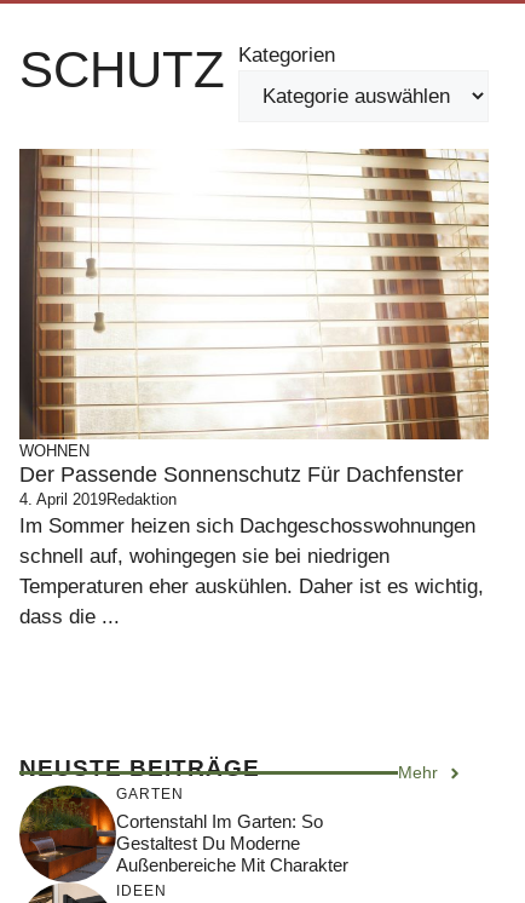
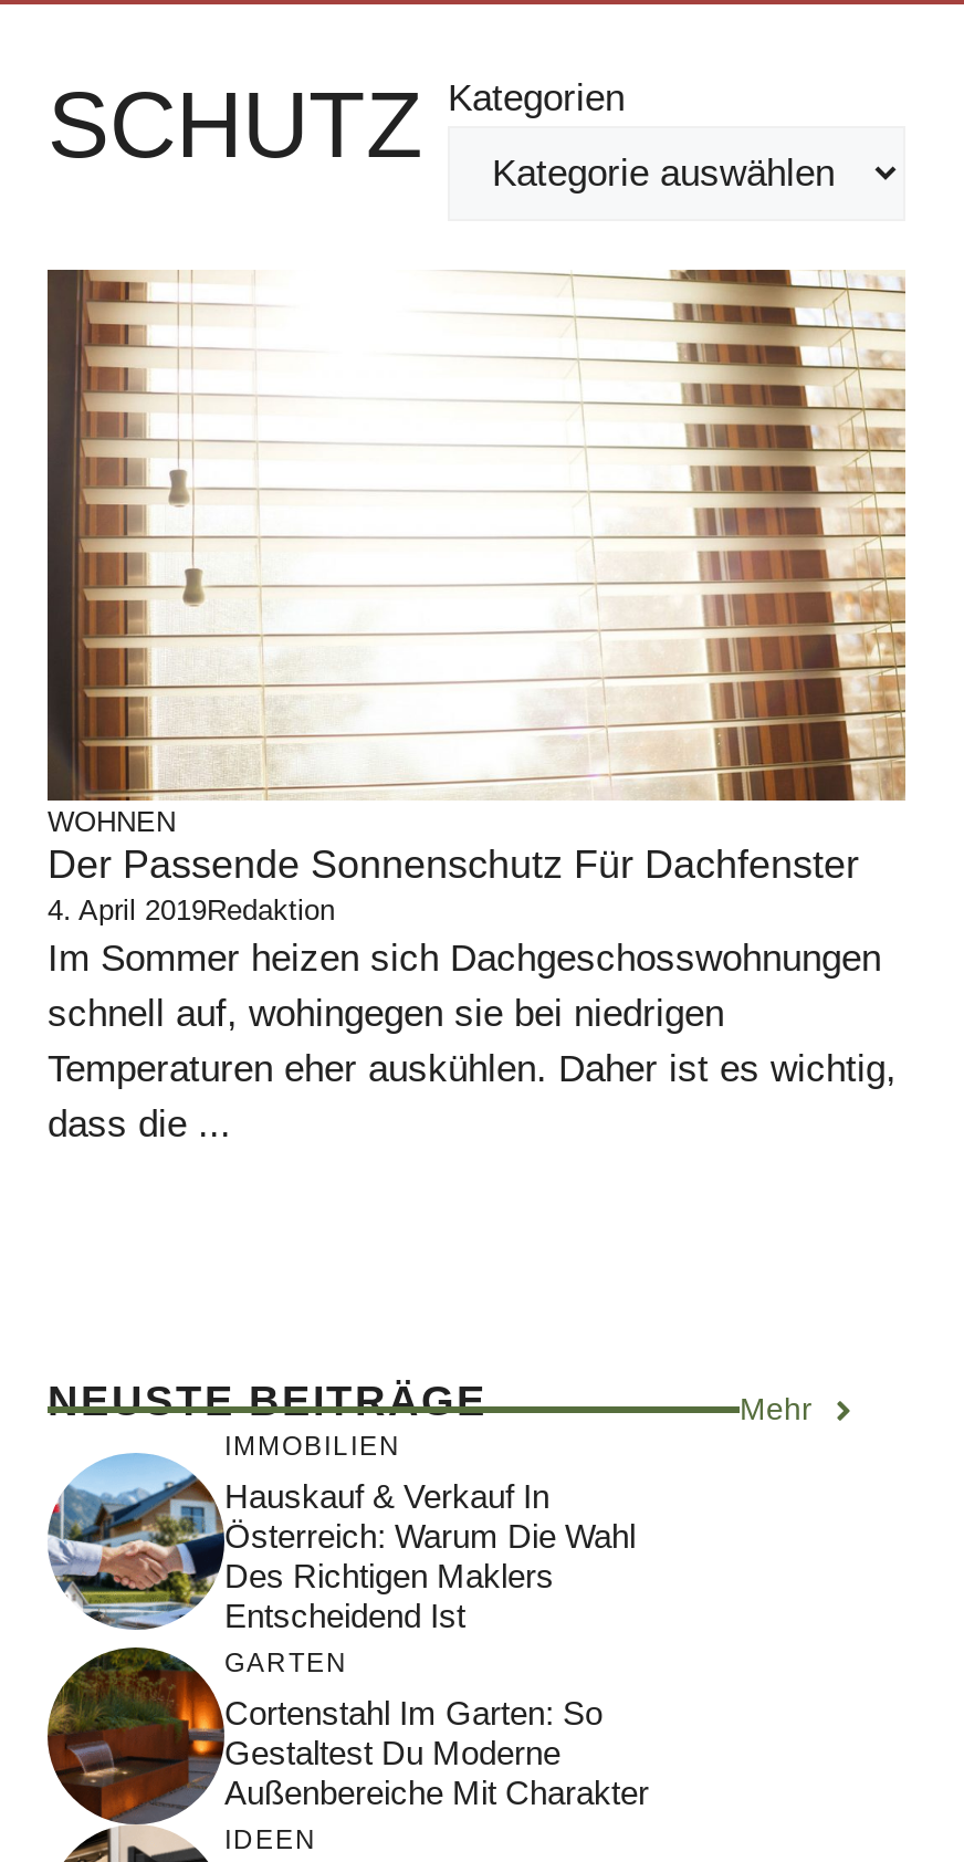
+ [image]
+ IMMOBILIEN
+ Hauskauf & Verkauf In
+ Österreich: Warum Die Wahl
+ Des Richtigen Maklers
+ Entscheidend Ist
